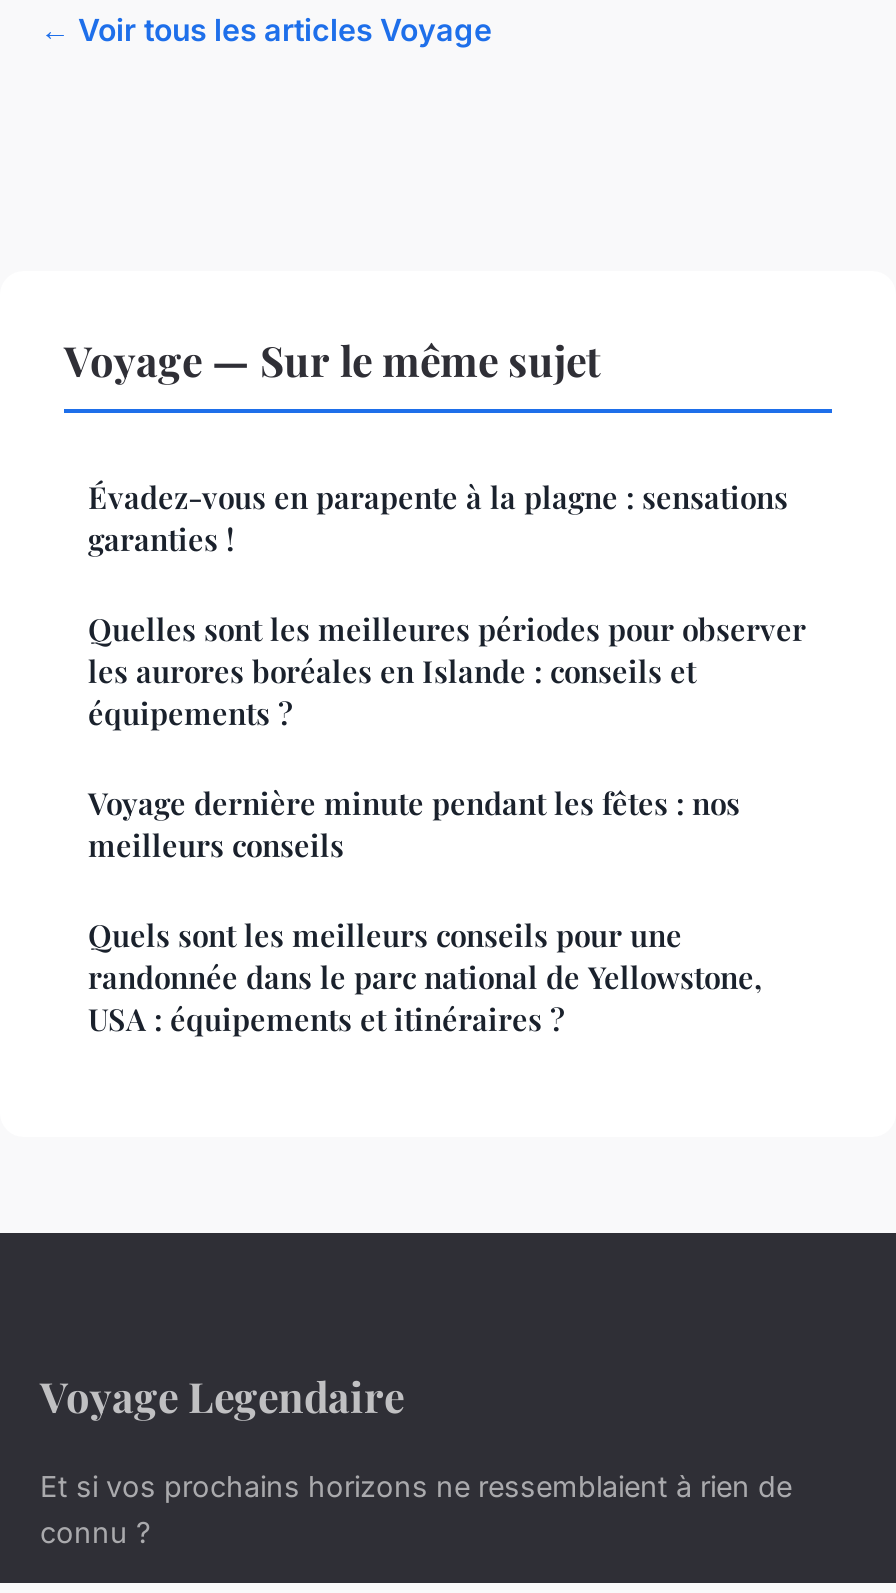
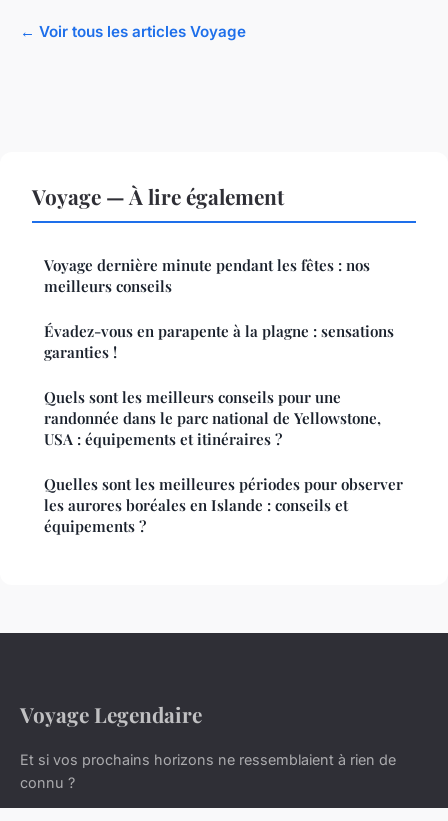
- Voyage — Sur le même sujet
+ Voyage — À lire également

moved down: Évadez-vous en parapente à la plagne : sensations | garanties !

moved down: Quelles sont les meilleures périodes pour observer | les aurores boréales en Islande : conseils et | équipements ?

moved up: Voyage dernière minute pendant les fêtes : nos | meilleurs conseils

moved up: Quels sont les meilleurs conseils pour une | randonnée dans le parc national de Yellowstone, | USA : équipements et itinéraires ?
